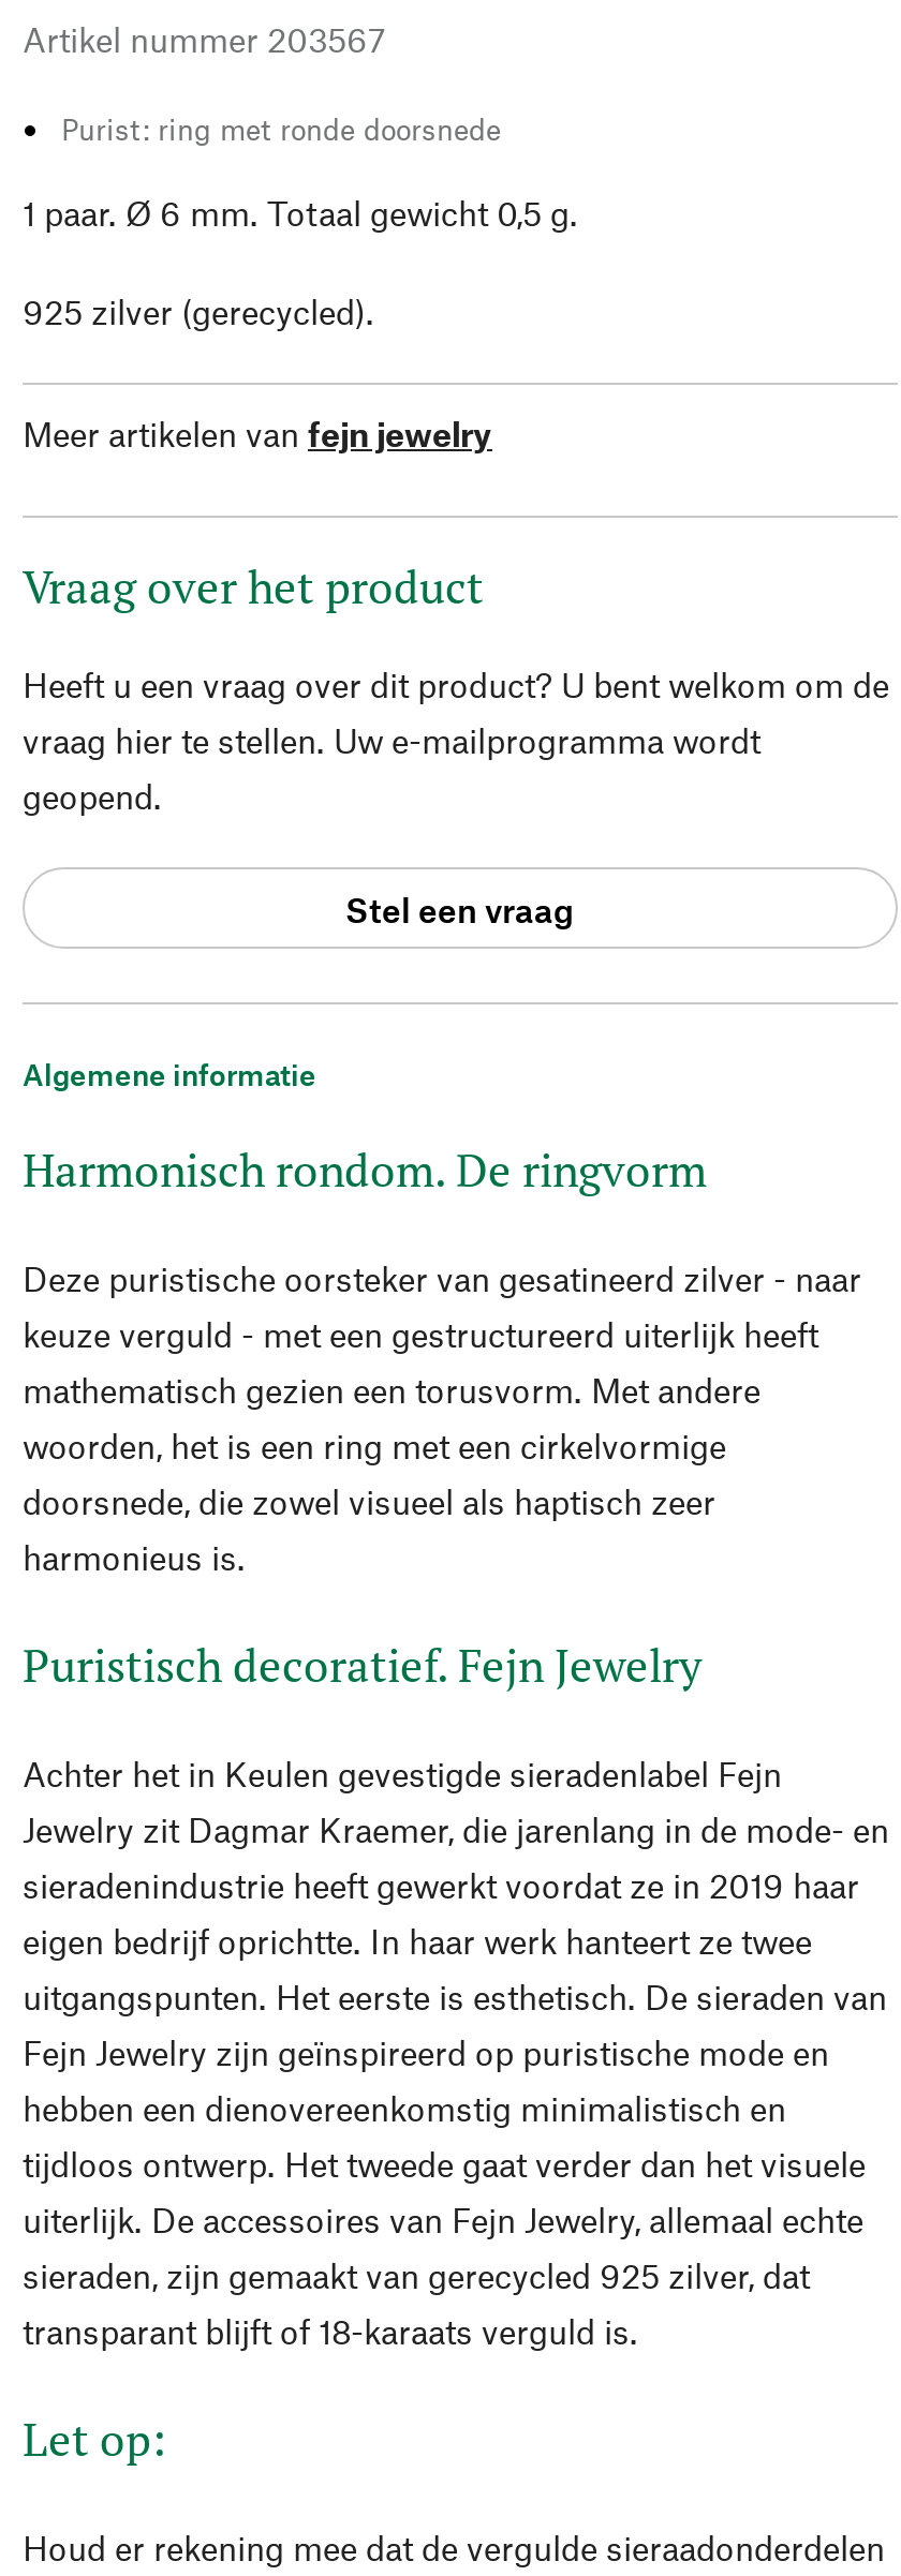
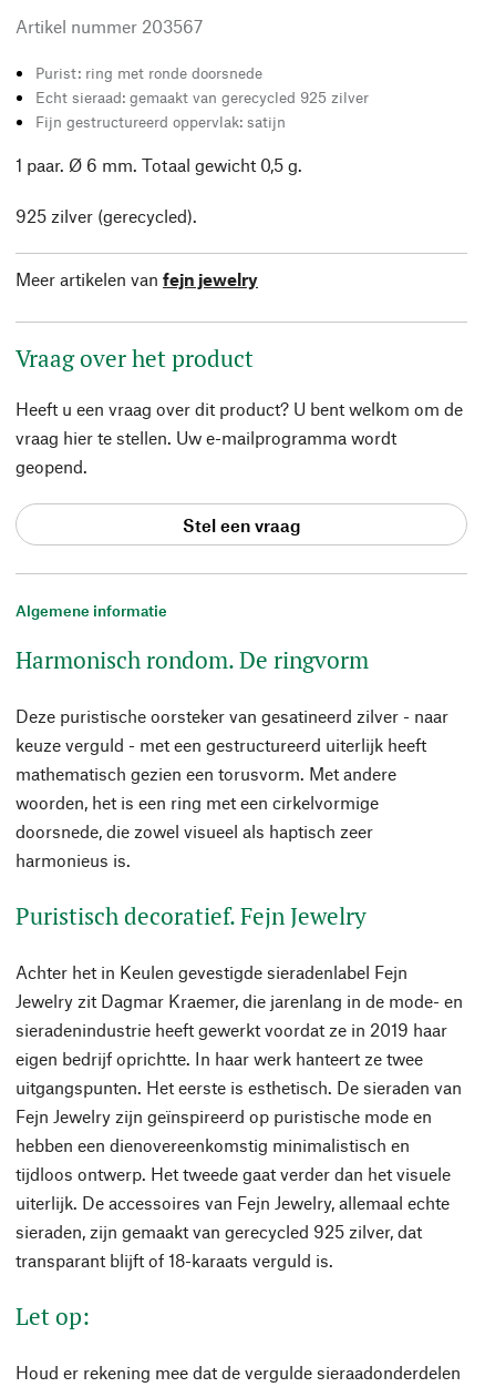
+ Echt sieraad: gemaakt van gerecycled 925 zilver
+ Fijn gestructureerd oppervlak: satijn
